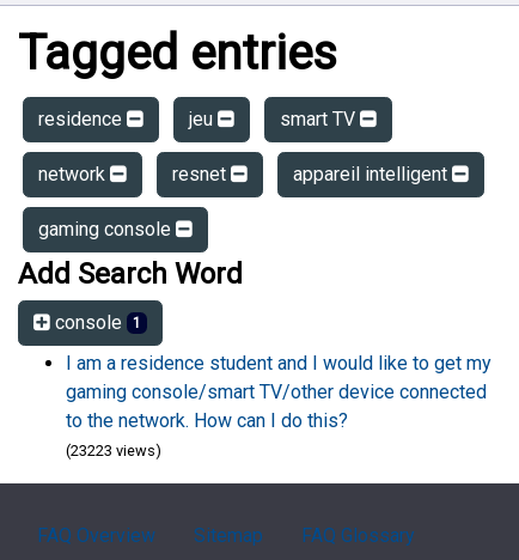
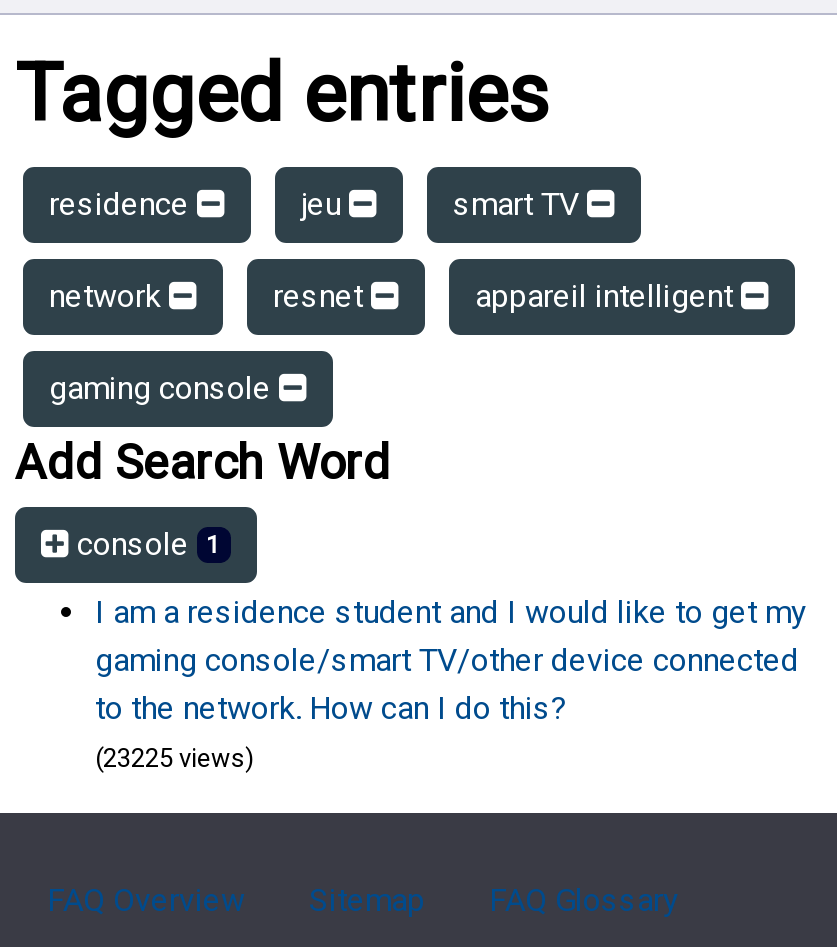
- (23223 views)
+ (23225 views)
